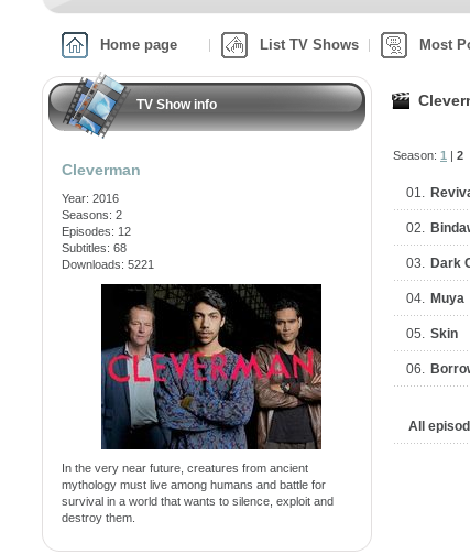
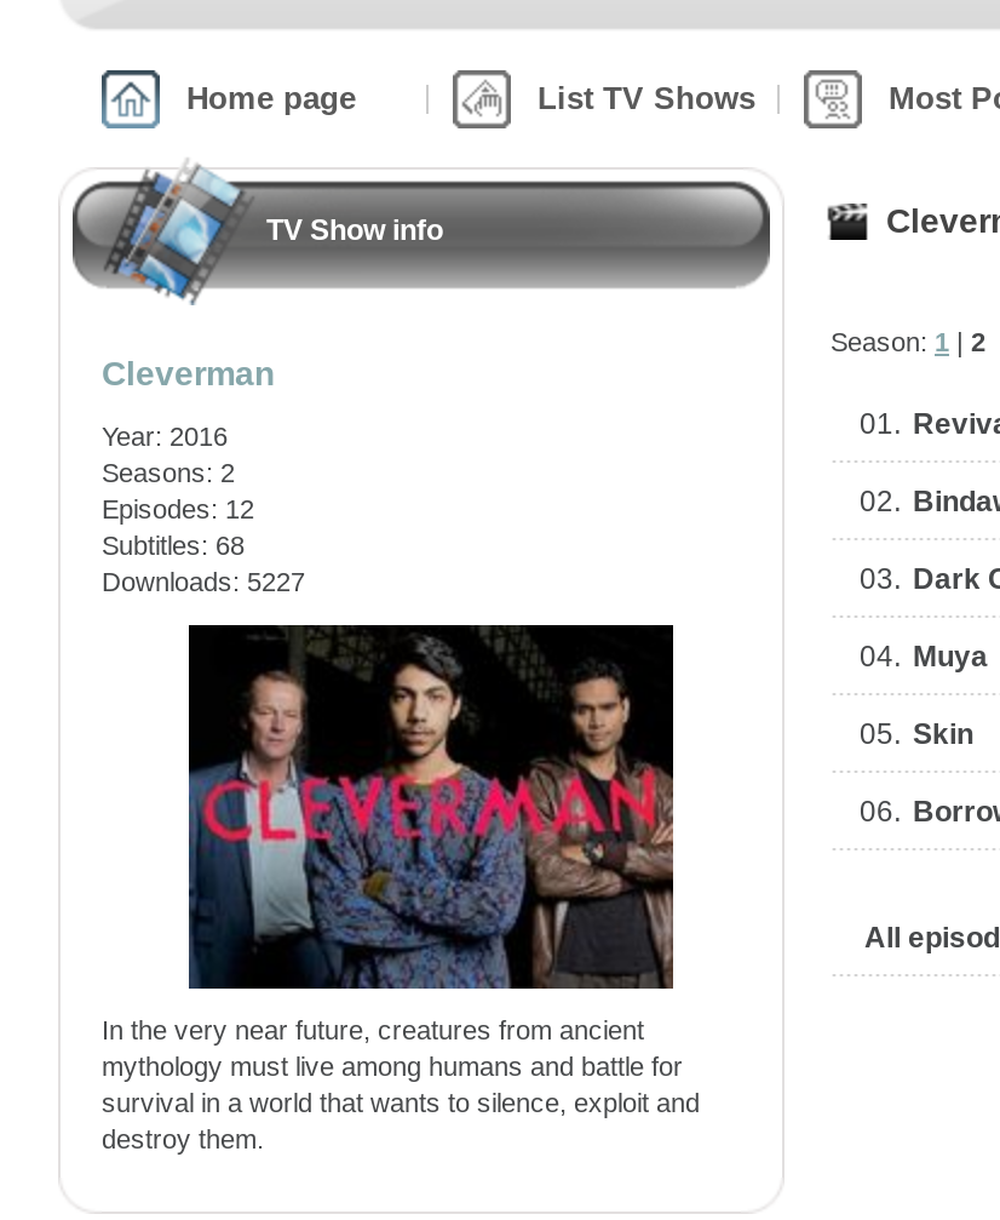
- Downloads: 5221
+ Downloads: 5227
